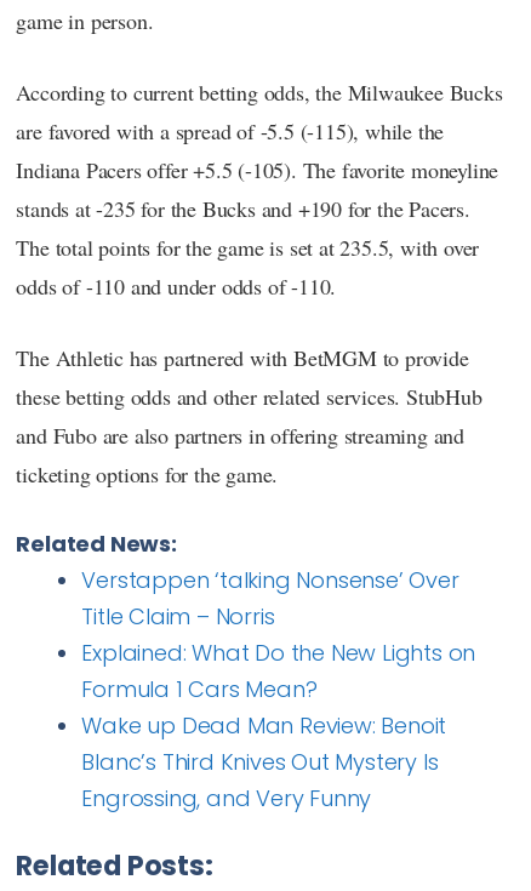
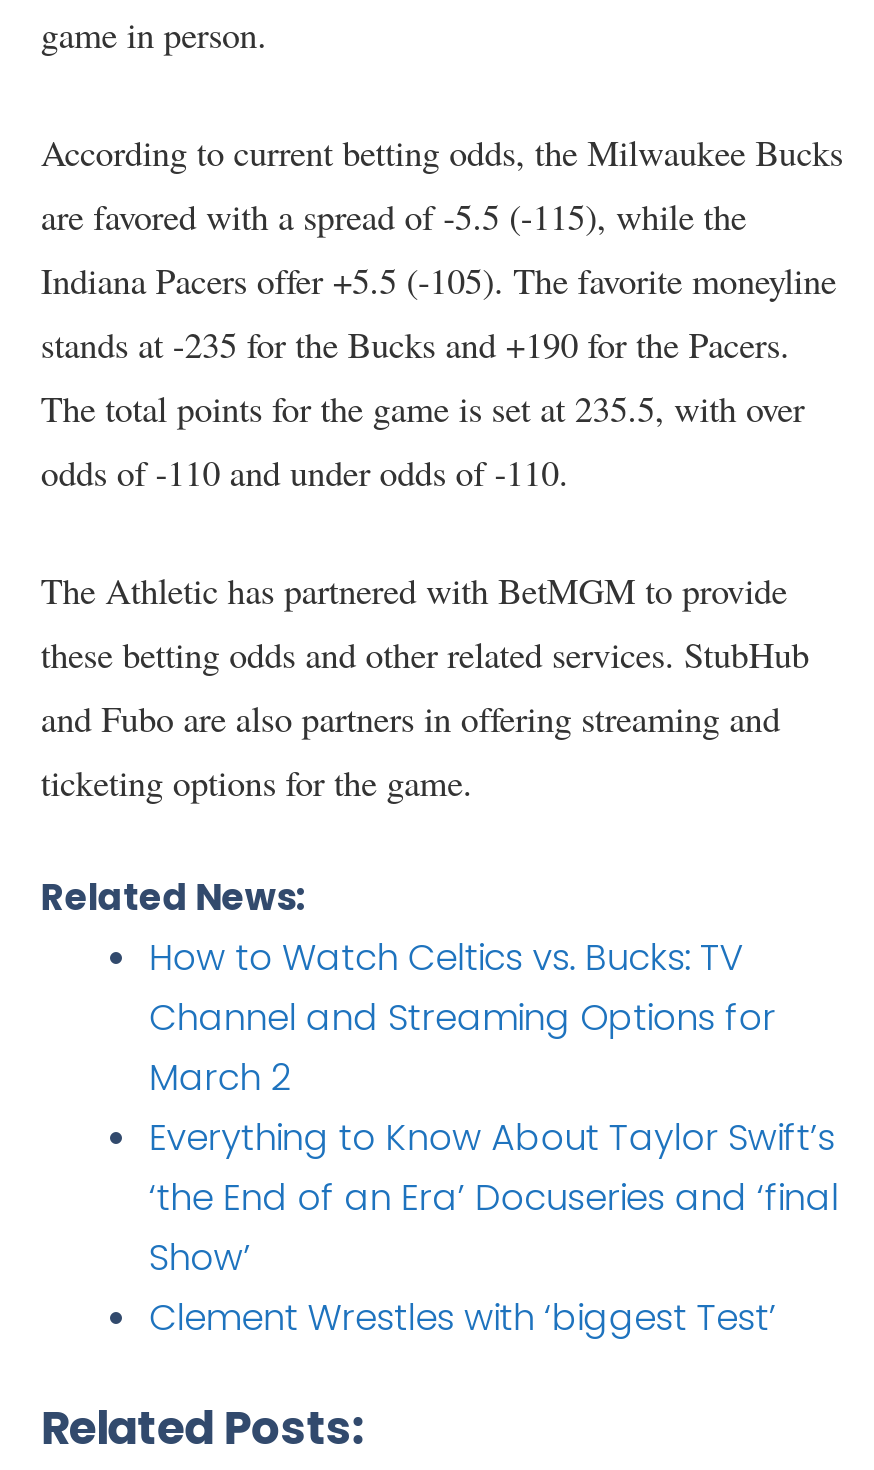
- Verstappen ‘talking Nonsense’ Over
- Title Claim – Norris
- Explained: What Do the New Lights on
- Formula 1 Cars Mean?
- Wake up Dead Man Review: Benoit
- Blanc’s Third Knives Out Mystery Is
- Engrossing, and Very Funny
+ How to Watch Celtics vs. Bucks: TV
+ Channel and Streaming Options for
+ March 2
+ Everything to Know About Taylor Swift’s
+ ‘the End of an Era’ Docuseries and ‘final
+ Show’
+ Clement Wrestles with ‘biggest Test’
